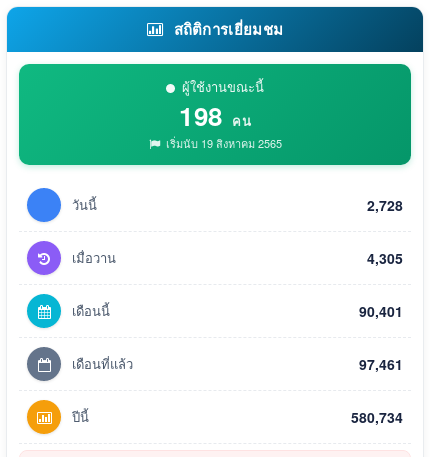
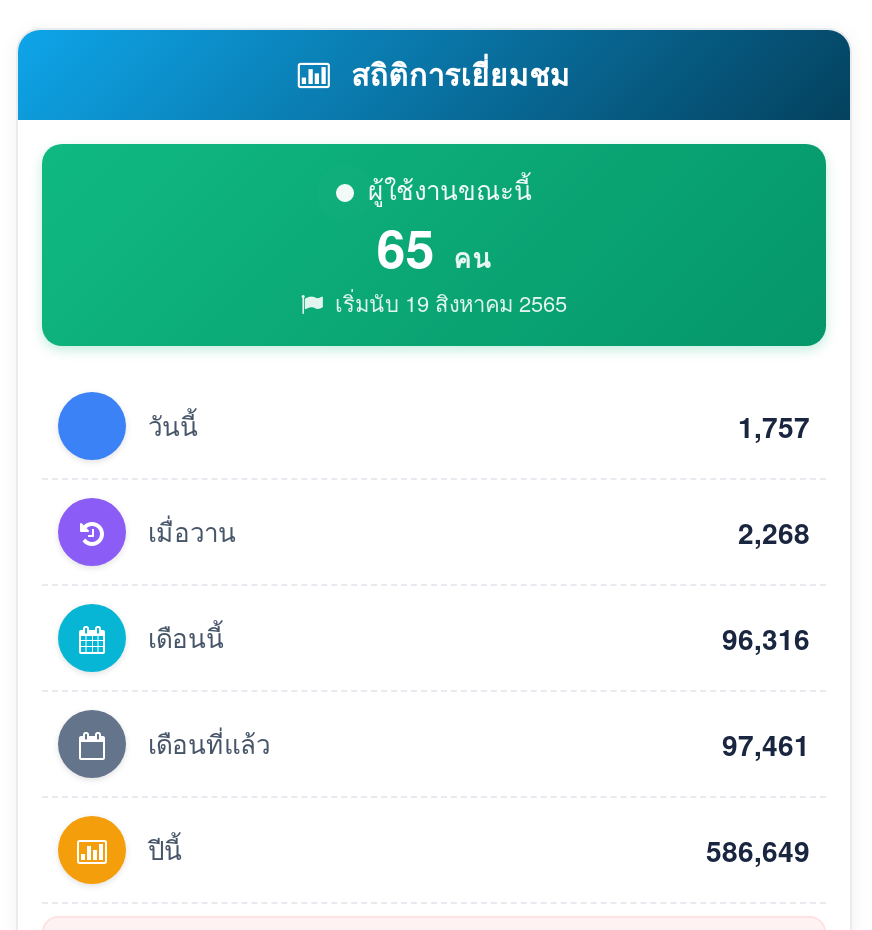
- 198 คน
+ 65 คน

- 2,728
+ 1,757

- 4,305
+ 2,268

- 90,401
+ 96,316

- 580,734
+ 586,649
